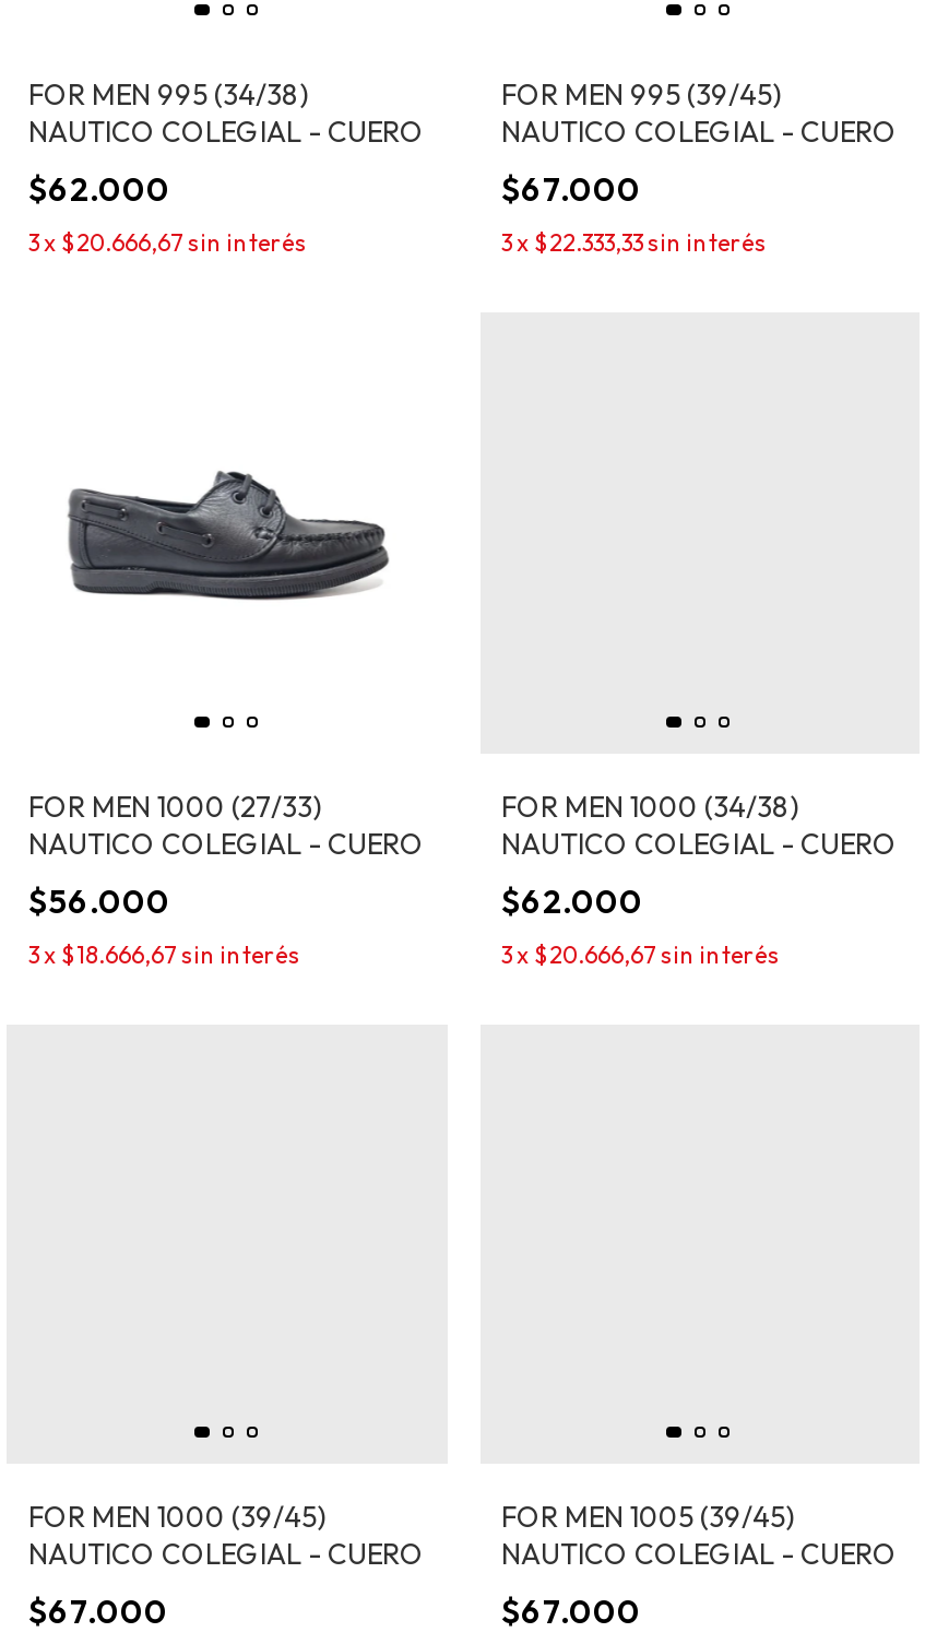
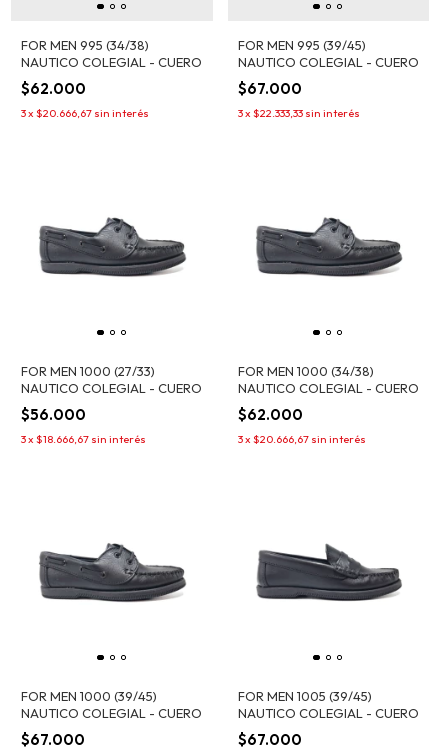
+ [image]

+ [image]

+ [image]
